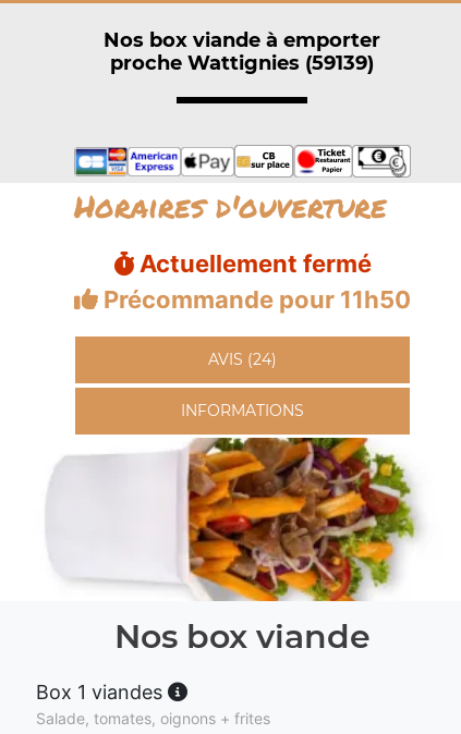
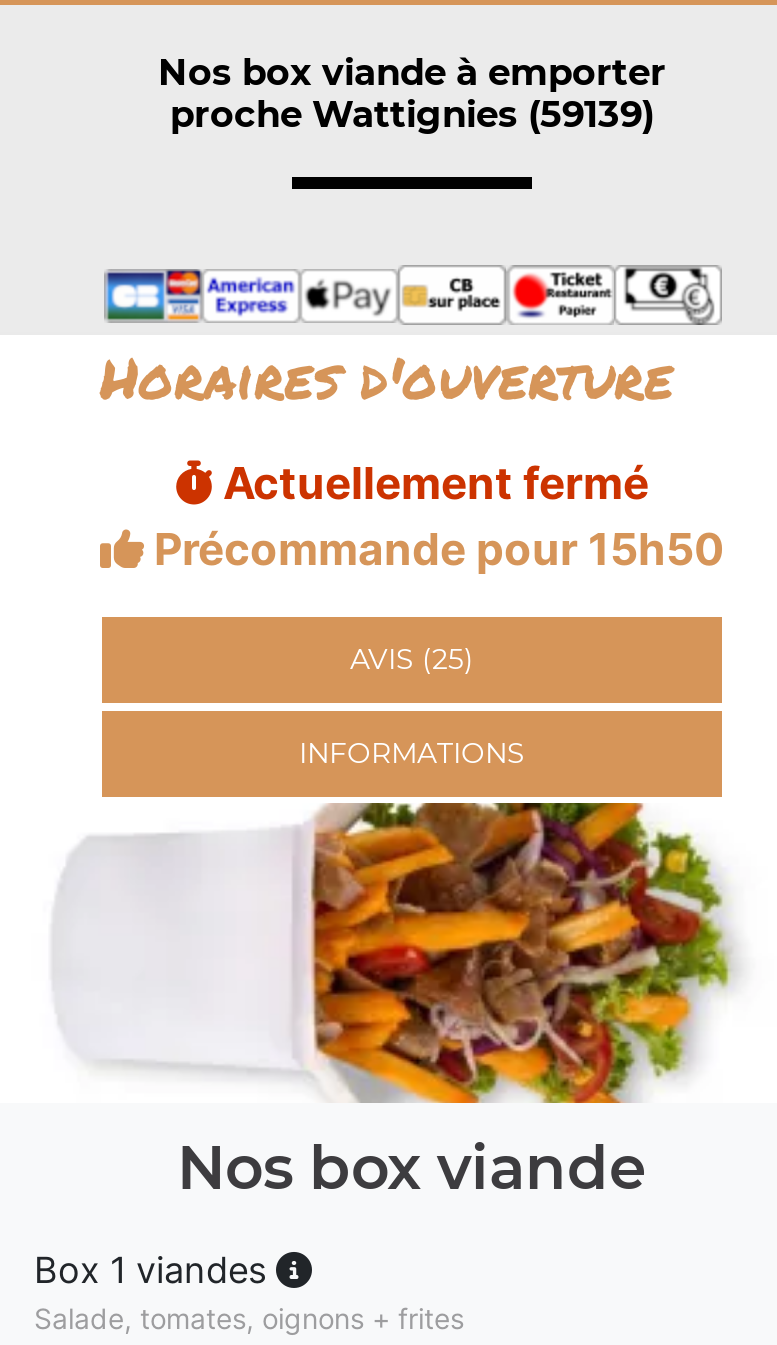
- Précommande pour 11h50
+ Précommande pour 15h50

- AVIS (24)
+ AVIS (25)
